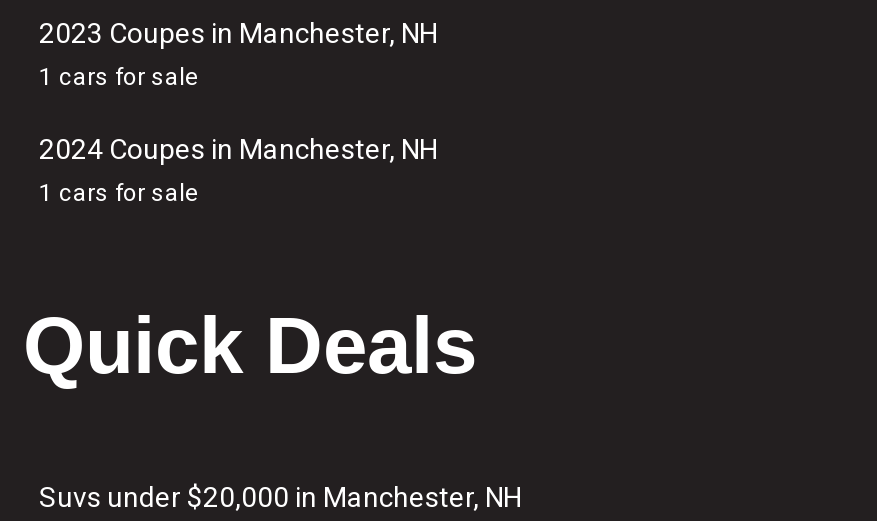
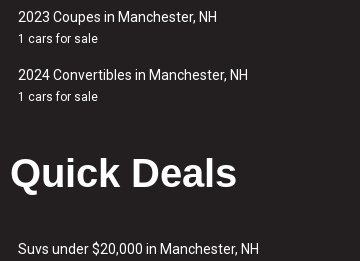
- 2024 Coupes in Manchester, NH
+ 2024 Convertibles in Manchester, NH
